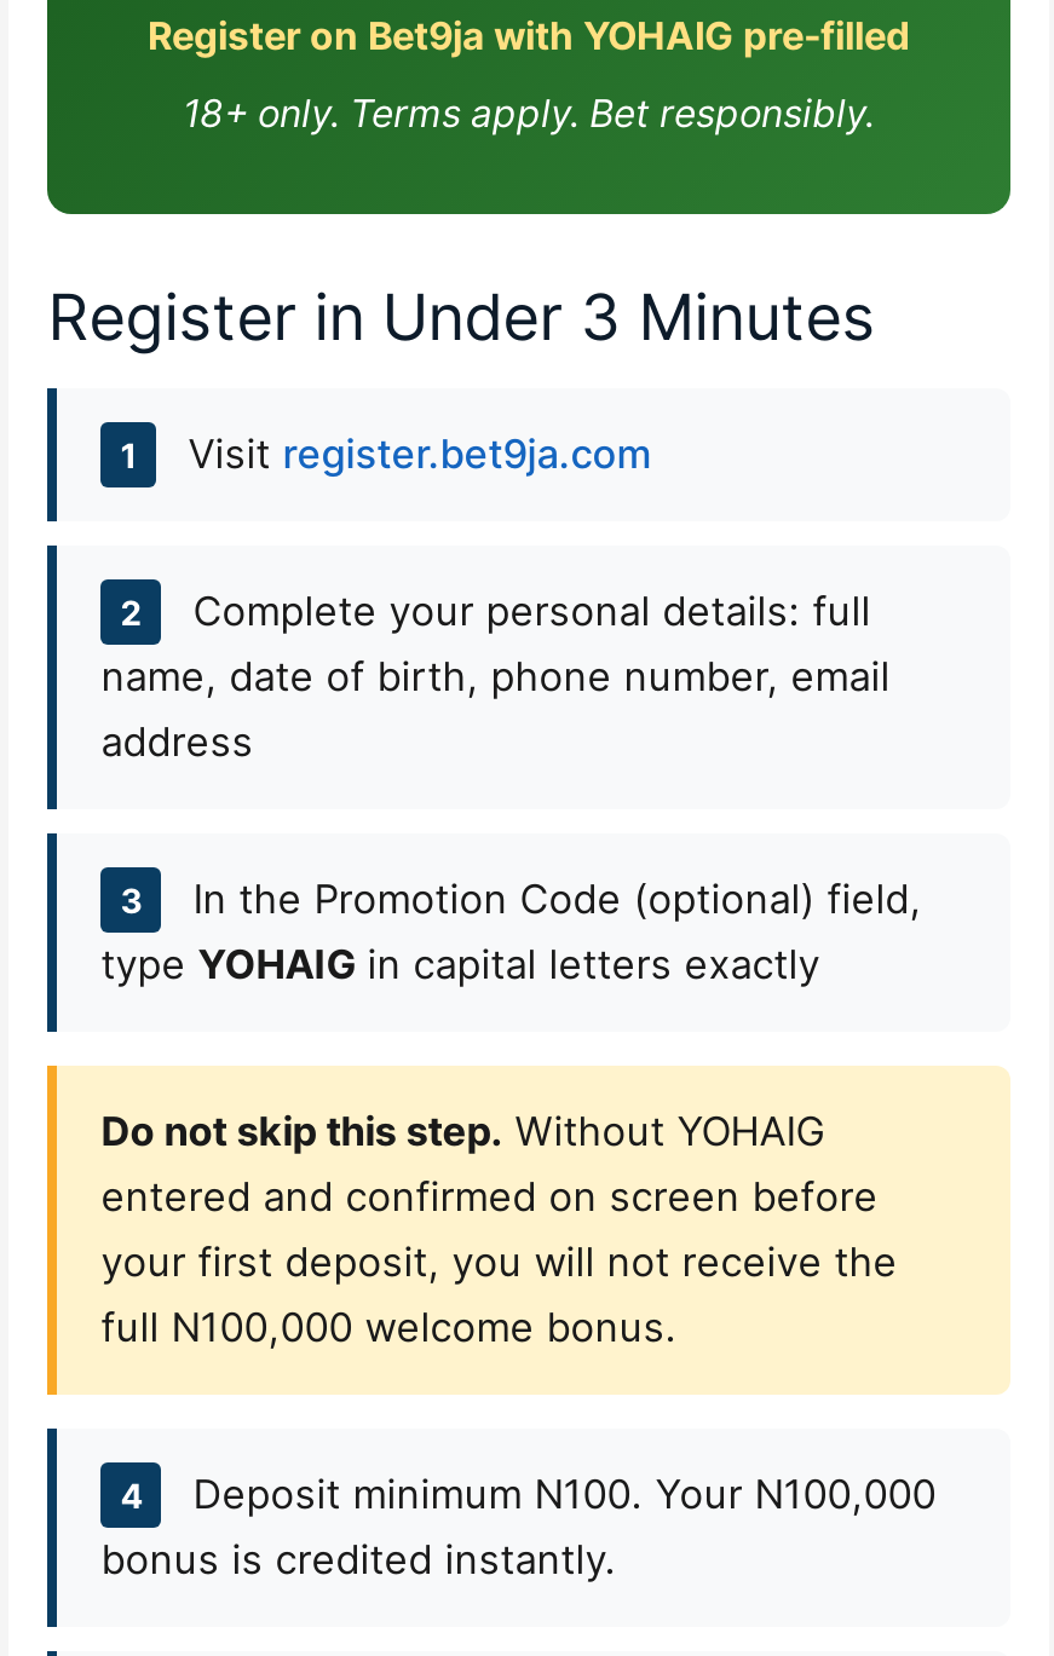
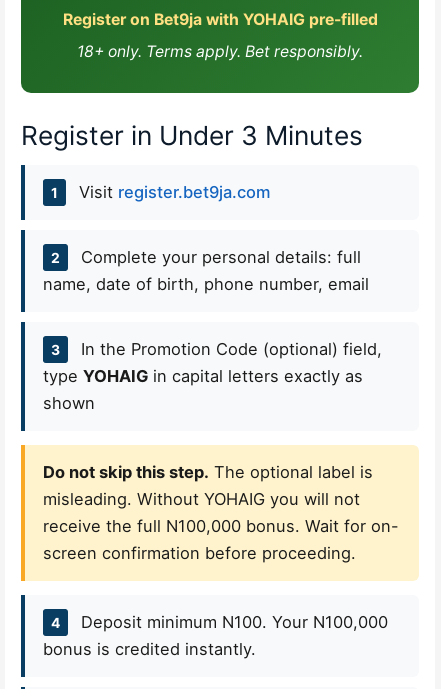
- address

moved up: 3 | In the Promotion Code (optional) field,

- type YOHAIG in capital letters exactly
+ type YOHAIG in capital letters exactly as
+ shown

- Do not skip this step. Without YOHAIG
- entered and confirmed on screen before
- your first deposit, you will not receive the
- full N100,000 welcome bonus.
+ Do not skip this step. The optional label is
+ misleading. Without YOHAIG you will not
+ receive the full N100,000 bonus. Wait for on-
+ screen confirmation before proceeding.
